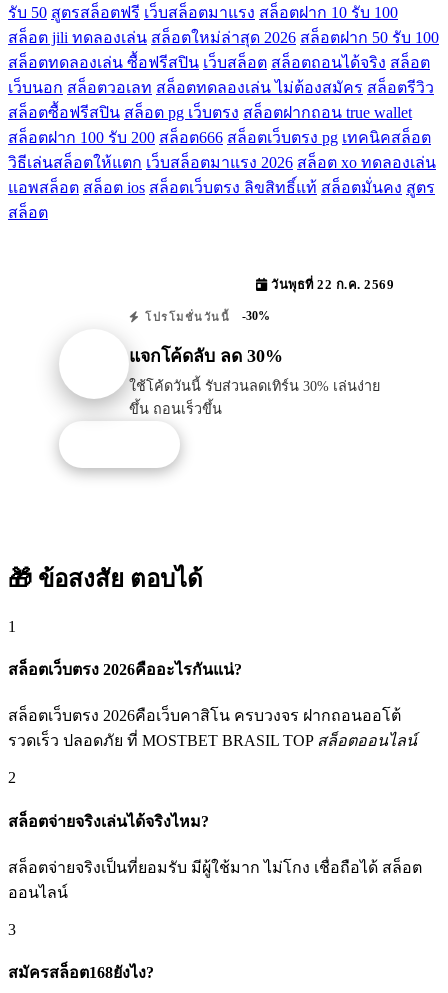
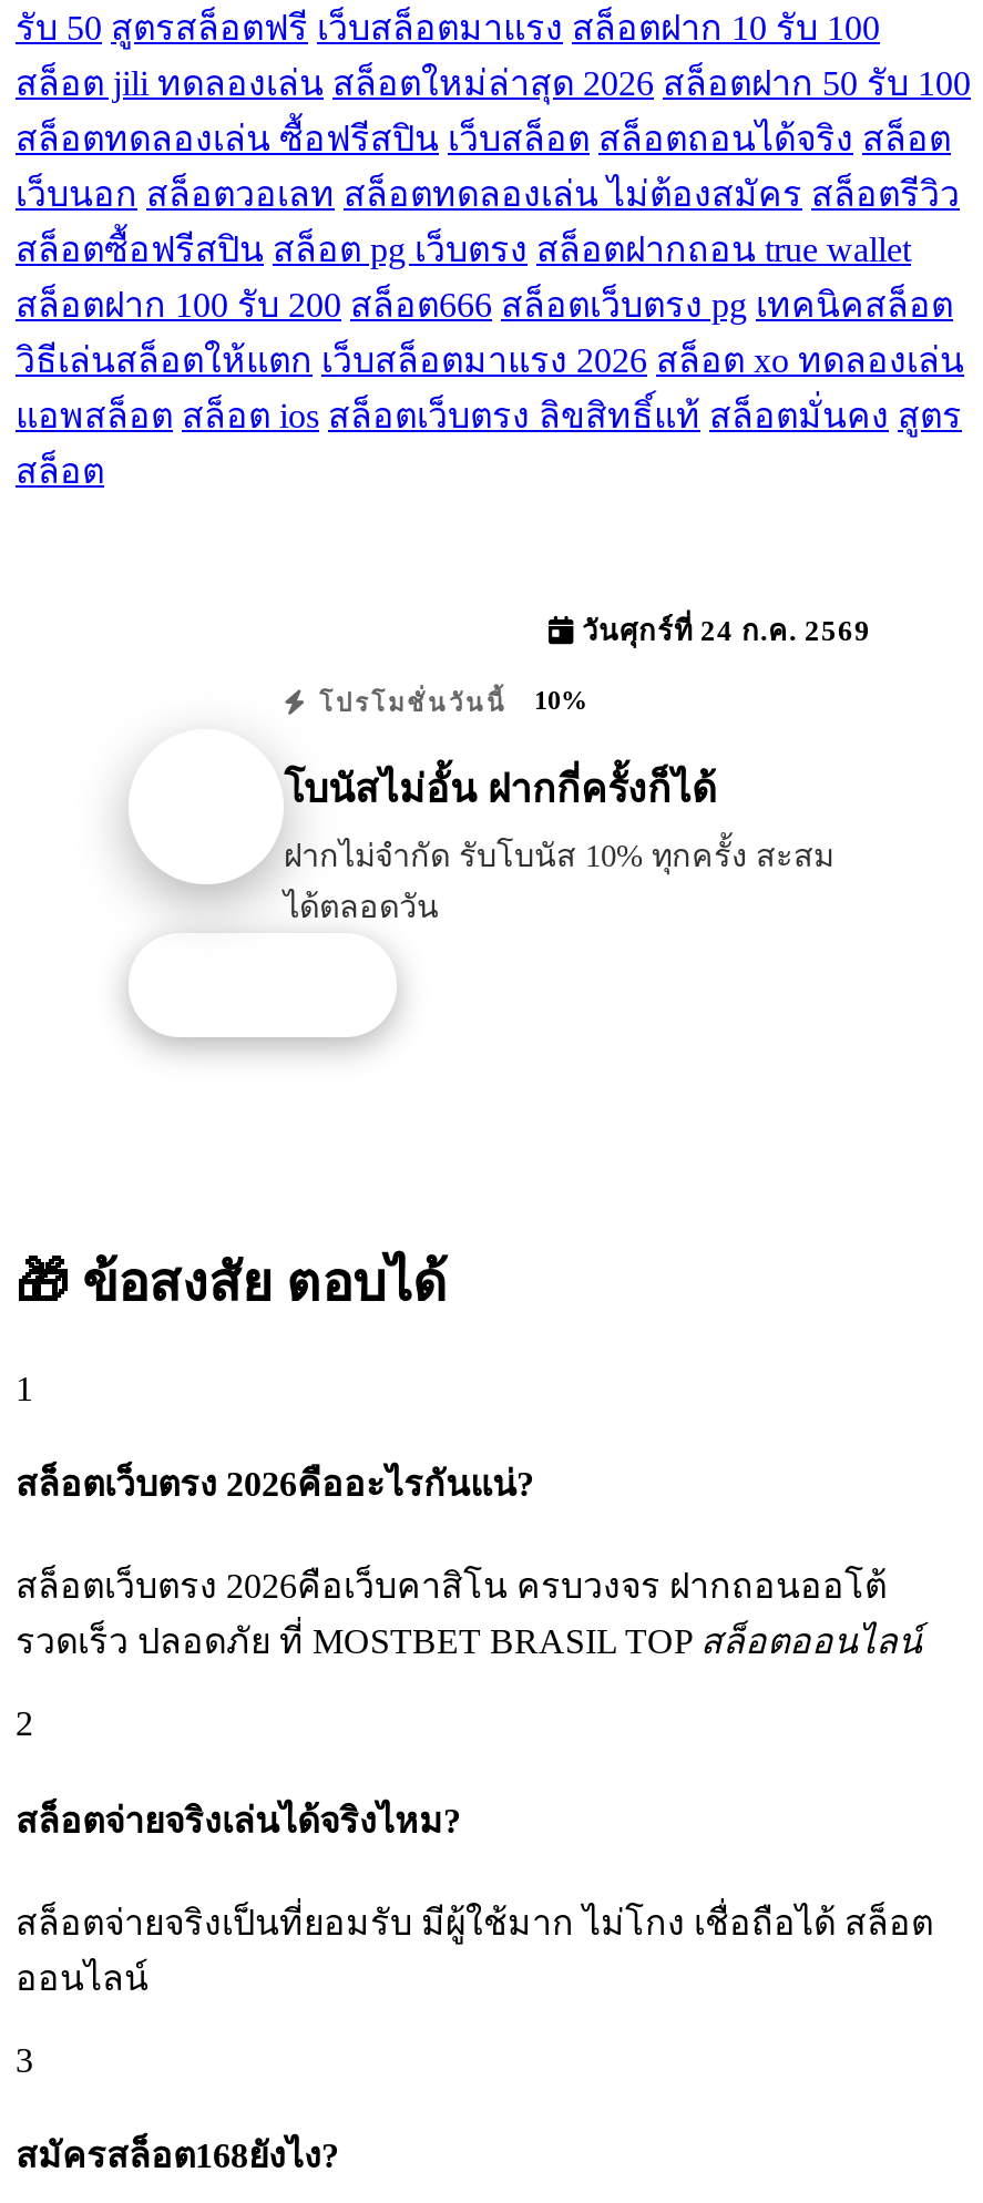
- วันพุธที่ 22 ก.ค. 2569
+ วันศุกร์ที่ 24 ก.ค. 2569

- โปรโมชั่นวันนี้ -30%
+ โปรโมชั่นวันนี้ 10%

- แจกโค้ดลับ ลด 30%
+ โบนัสไม่อั้น ฝากกี่ครั้งก็ได้

- ใช้โค้ดวันนี้ รับส่วนลดเทิร์น 30% เล่นง่าย
- ขึ้น ถอนเร็วขึ้น
+ ฝากไม่จำกัด รับโบนัส 10% ทุกครั้ง สะสม
+ ได้ตลอดวัน
